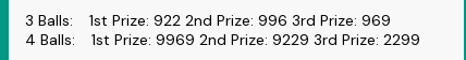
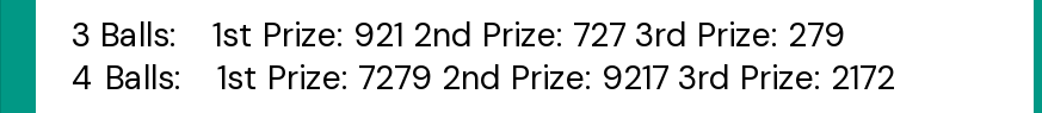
- 1st Prize: 922 2nd Prize: 996 3rd Prize: 969
+ 1st Prize: 921 2nd Prize: 727 3rd Prize: 279

- 1st Prize: 9969 2nd Prize: 9229 3rd Prize: 2299
+ 1st Prize: 7279 2nd Prize: 9217 3rd Prize: 2172
